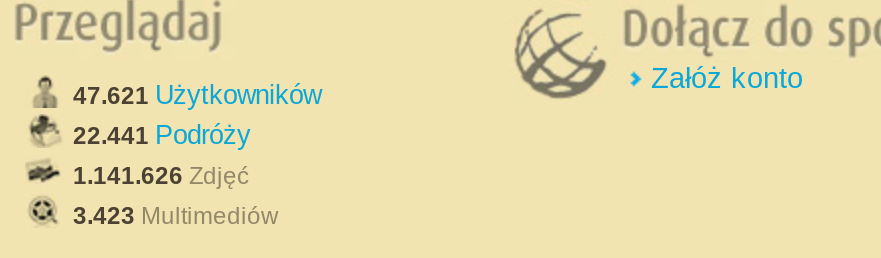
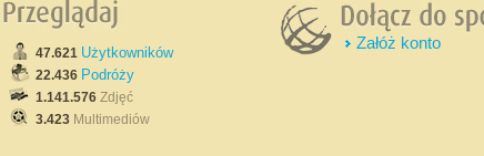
- 22.441 Podróży
+ 22.436 Podróży

- 1.141.626 Zdjęć
+ 1.141.576 Zdjęć
